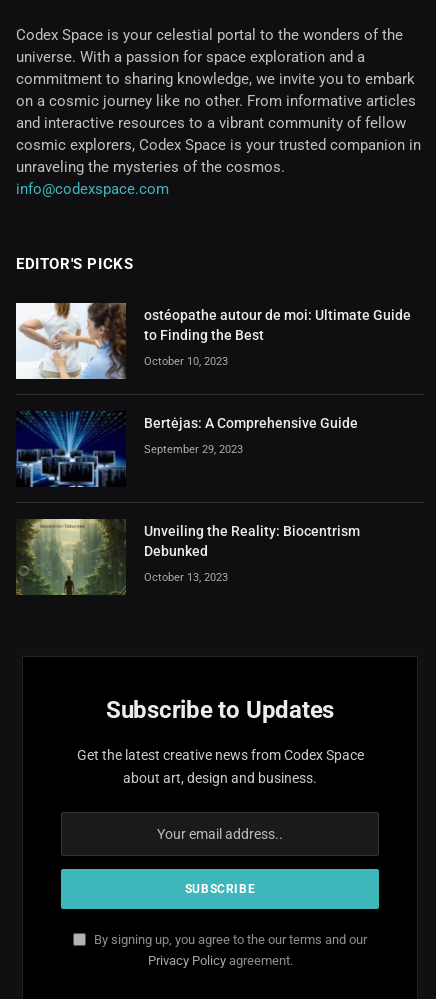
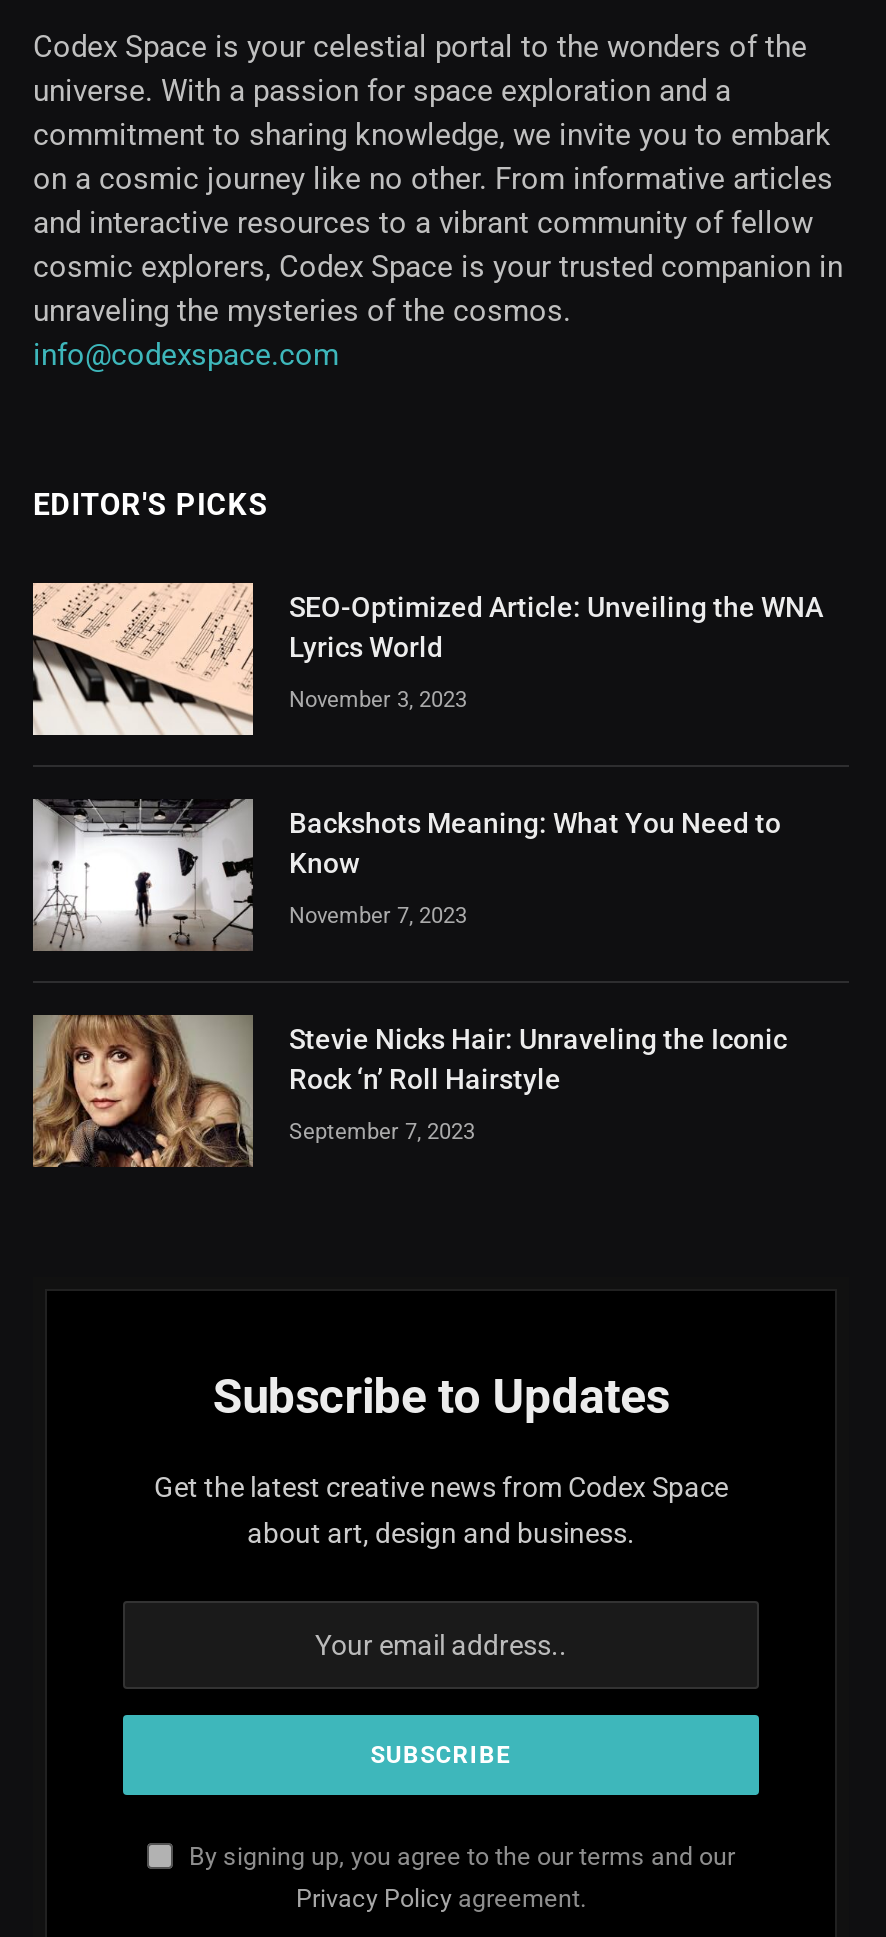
- [image]
- ostéopathe autour de moi: Ultimate Guide
- to Finding the Best
+ [image]
+ SEO-Optimized Article: Unveiling the WNA
+ Lyrics World

- October 10, 2023
+ November 3, 2023

- [image]
- Bertėjas: A Comprehensive Guide
+ [image]
+ Backshots Meaning: What You Need to
+ Know

- September 29, 2023
+ November 7, 2023

- [image]
- Unveiling the Reality: Biocentrism
- Debunked
+ [image]
+ Stevie Nicks Hair: Unraveling the Iconic
+ Rock ‘n’ Roll Hairstyle

- October 13, 2023
+ September 7, 2023
